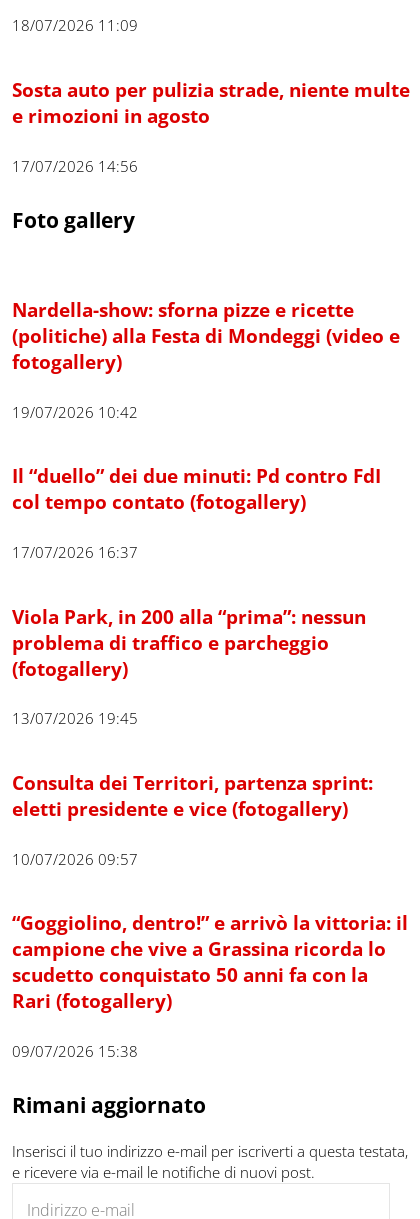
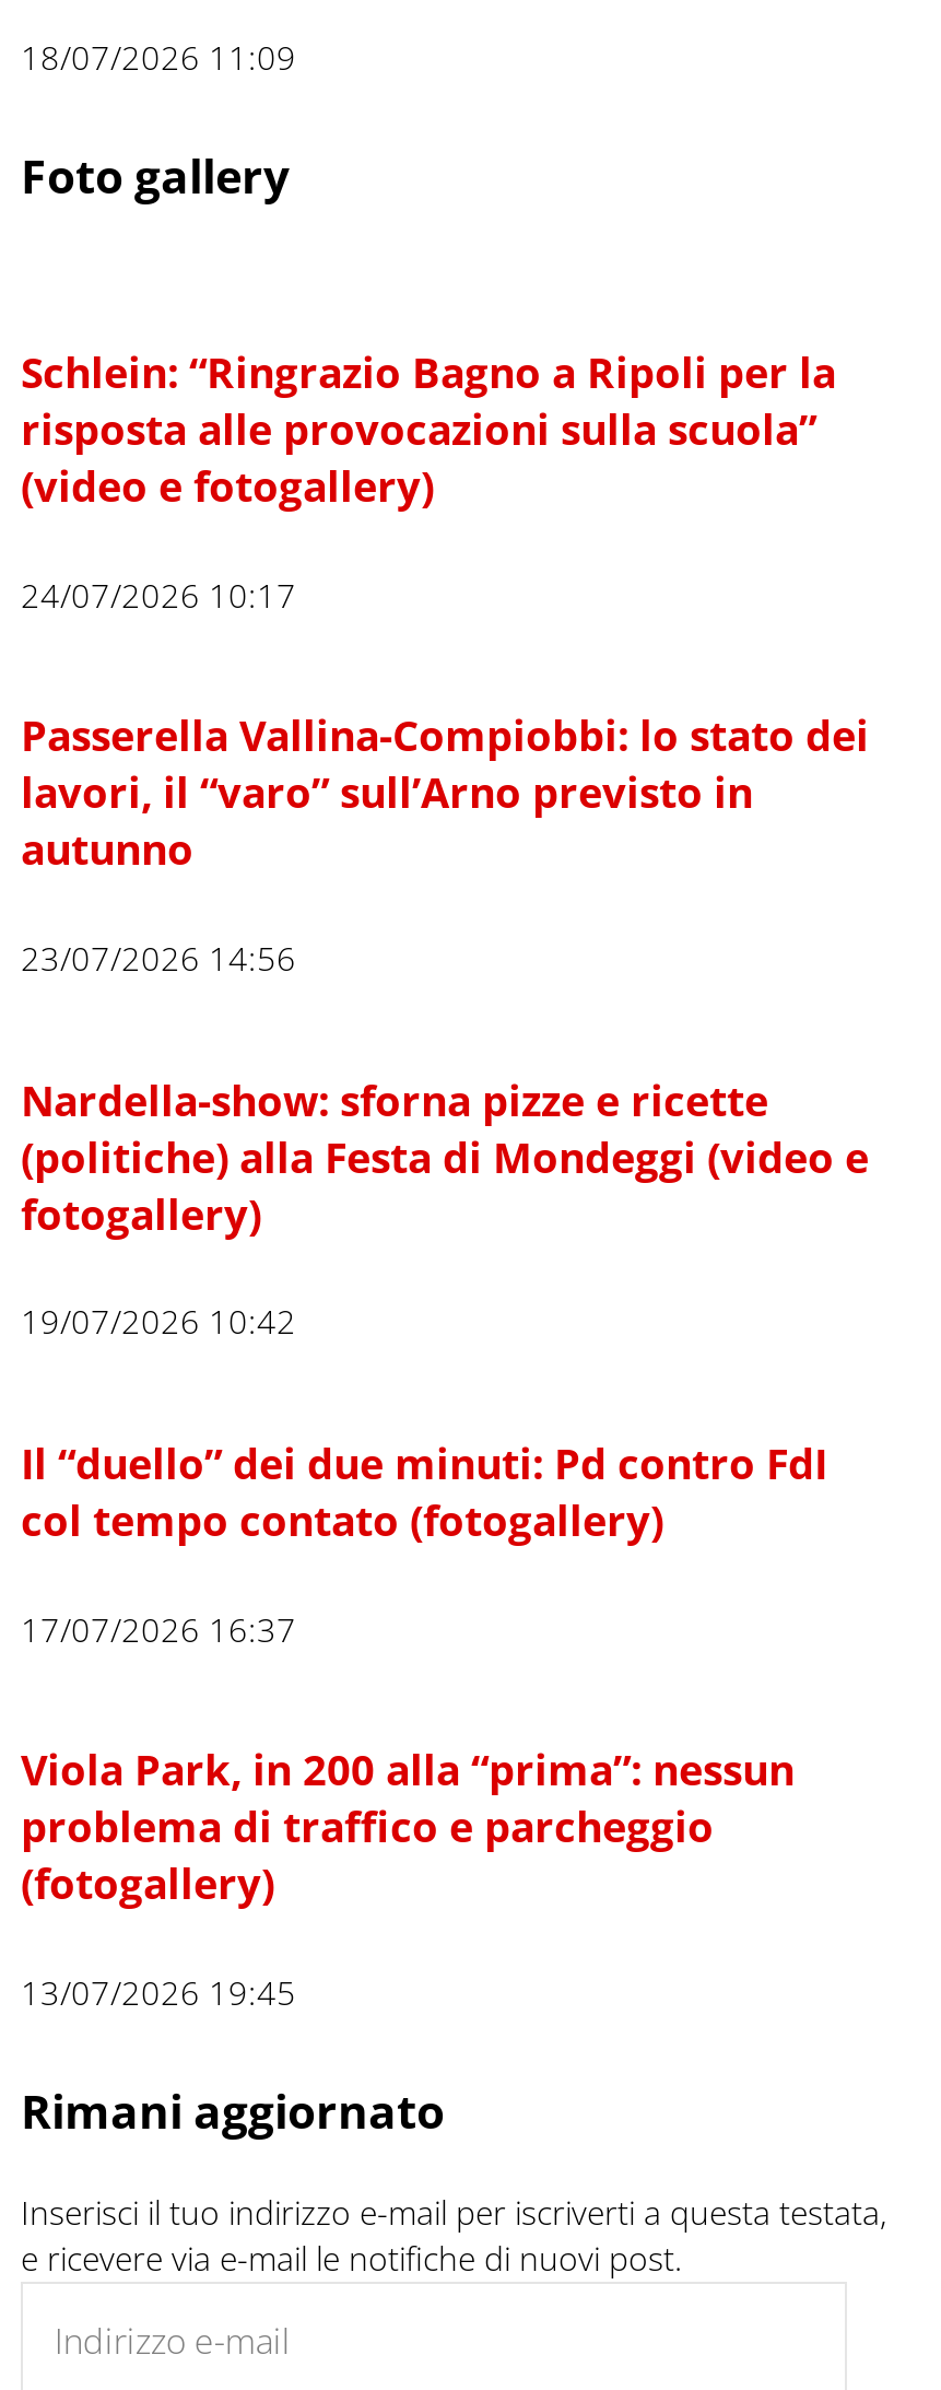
- Sosta auto per pulizia strade, niente multe
- e rimozioni in agosto
- 17/07/2026 14:56

+ Schlein: “Ringrazio Bagno a Ripoli per la
+ risposta alle provocazioni sulla scuola”
+ (video e fotogallery)
+ 24/07/2026 10:17
+ Passerella Vallina-Compiobbi: lo stato dei
+ lavori, il “varo” sull’Arno previsto in
+ autunno
+ 23/07/2026 14:56

moved down: Nardella-show: sforna pizze e ricette | (politiche) alla Festa di Mondeggi (video e | fotogallery) | ... | (fotogallery) | 13/07/2026 19:45

- Consulta dei Territori, partenza sprint:
- eletti presidente e vice (fotogallery)
- 10/07/2026 09:57
- “Goggiolino, dentro!” e arrivò la vittoria: il
- campione che vive a Grassina ricorda lo
- scudetto conquistato 50 anni fa con la
- Rari (fotogallery)
- 09/07/2026 15:38
